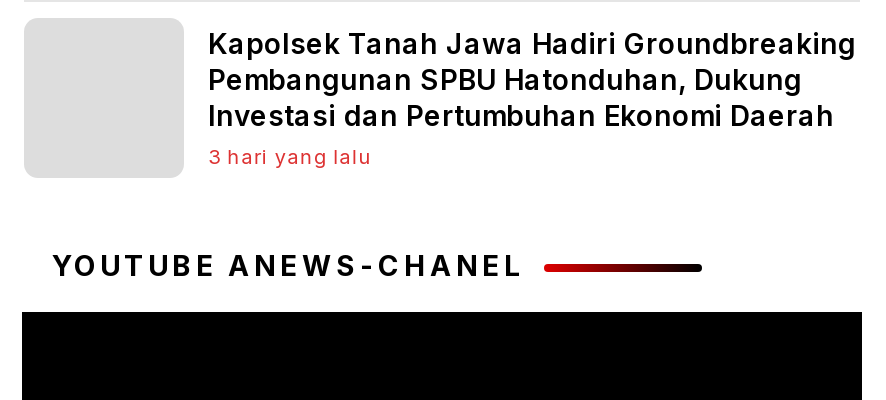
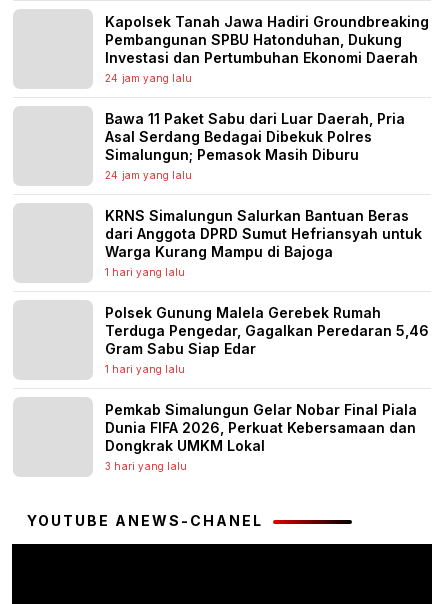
+ 24 jam yang lalu
+ Bawa 11 Paket Sabu dari Luar Daerah, Pria
+ Asal Serdang Bedagai Dibekuk Polres
+ Simalungun; Pemasok Masih Diburu
+ 24 jam yang lalu
+ KRNS Simalungun Salurkan Bantuan Beras
+ dari Anggota DPRD Sumut Hefriansyah untuk
+ Warga Kurang Mampu di Bajoga
+ 1 hari yang lalu
+ Polsek Gunung Malela Gerebek Rumah
+ Terduga Pengedar, Gagalkan Peredaran 5,46
+ Gram Sabu Siap Edar
+ 1 hari yang lalu
+ Pemkab Simalungun Gelar Nobar Final Piala
+ Dunia FIFA 2026, Perkuat Kebersamaan dan
+ Dongkrak UMKM Lokal
